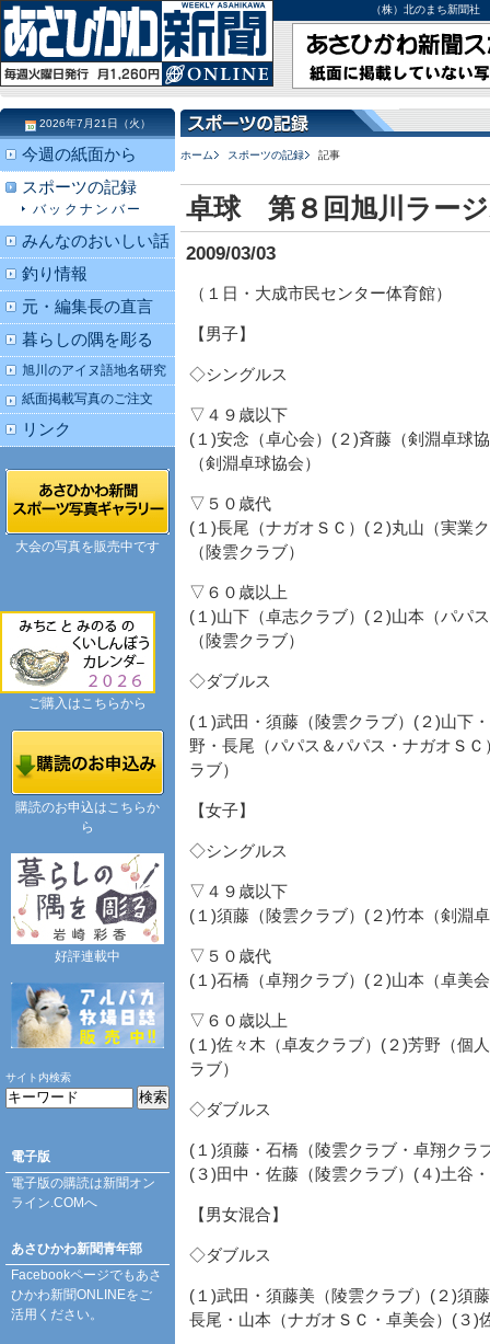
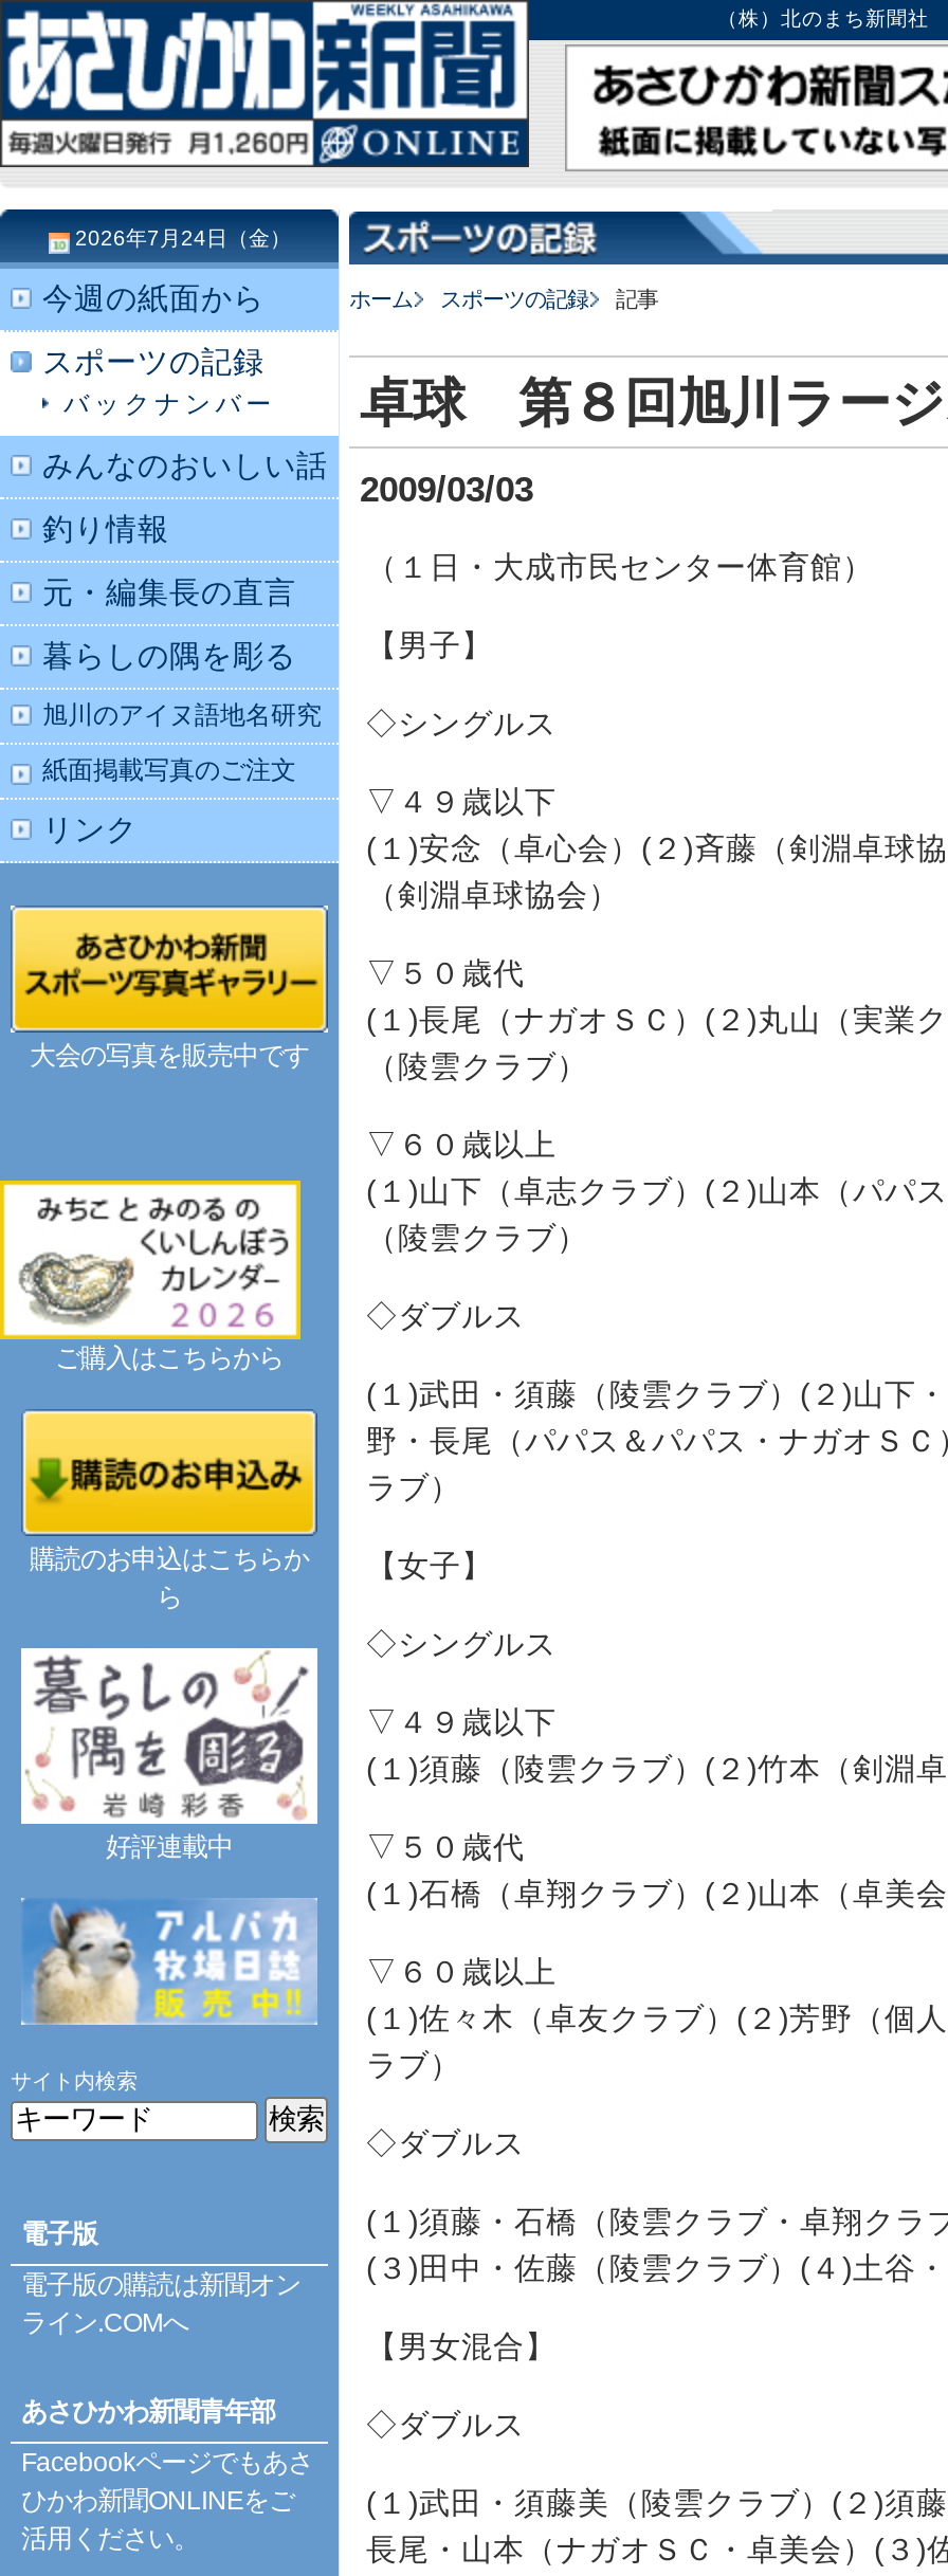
- 2026年7月21日（火）
+ 2026年7月24日（金）
